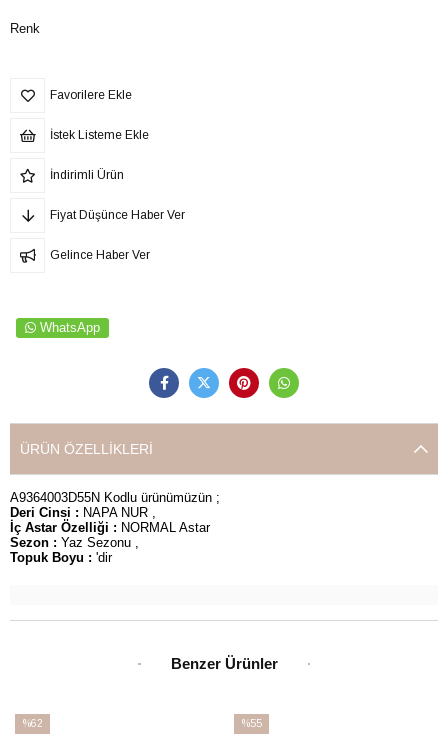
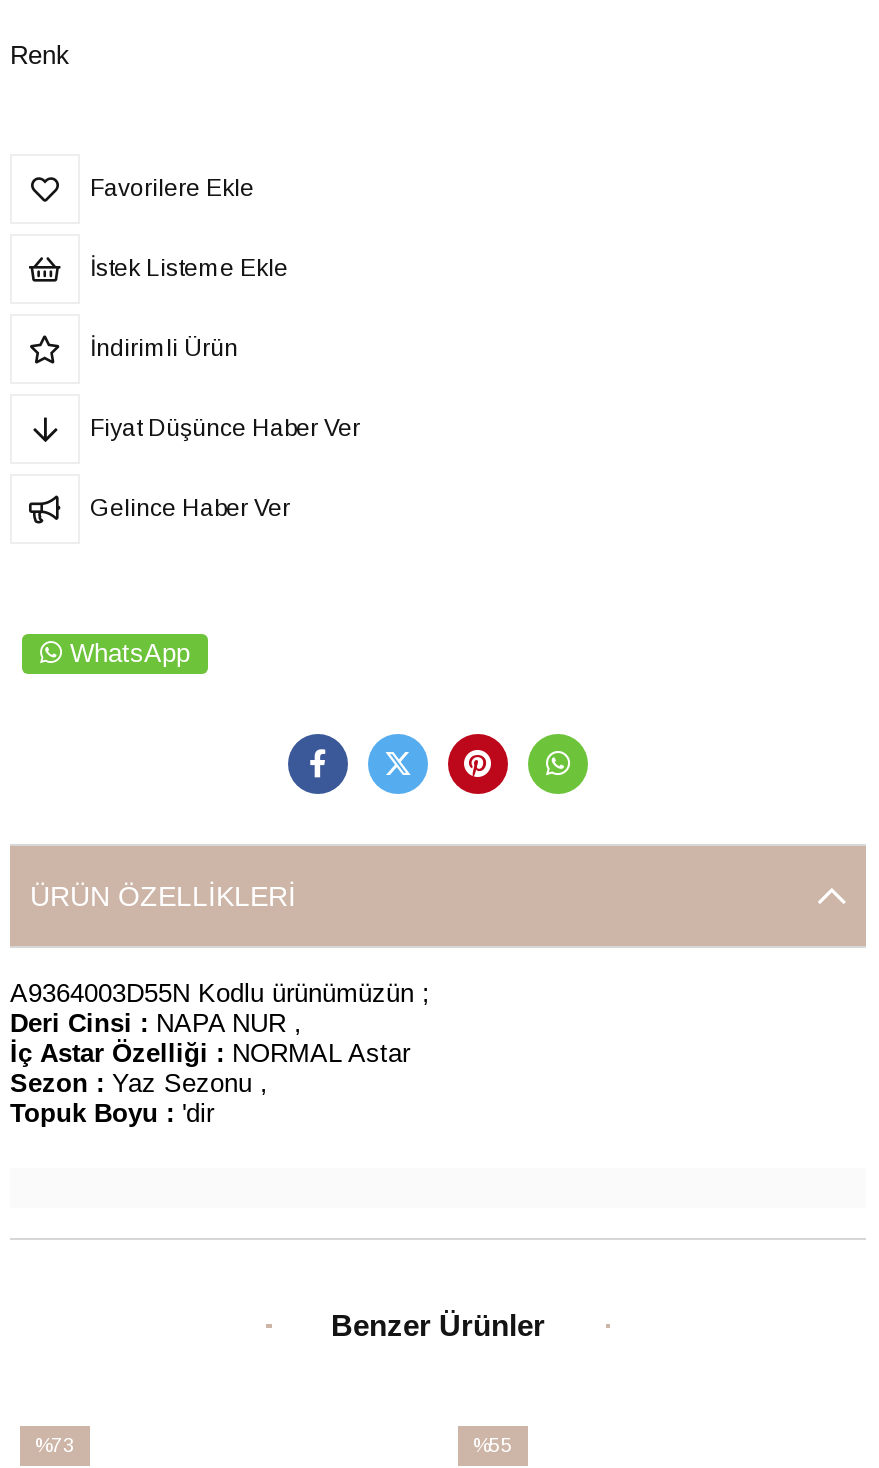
- %62
+ %73
